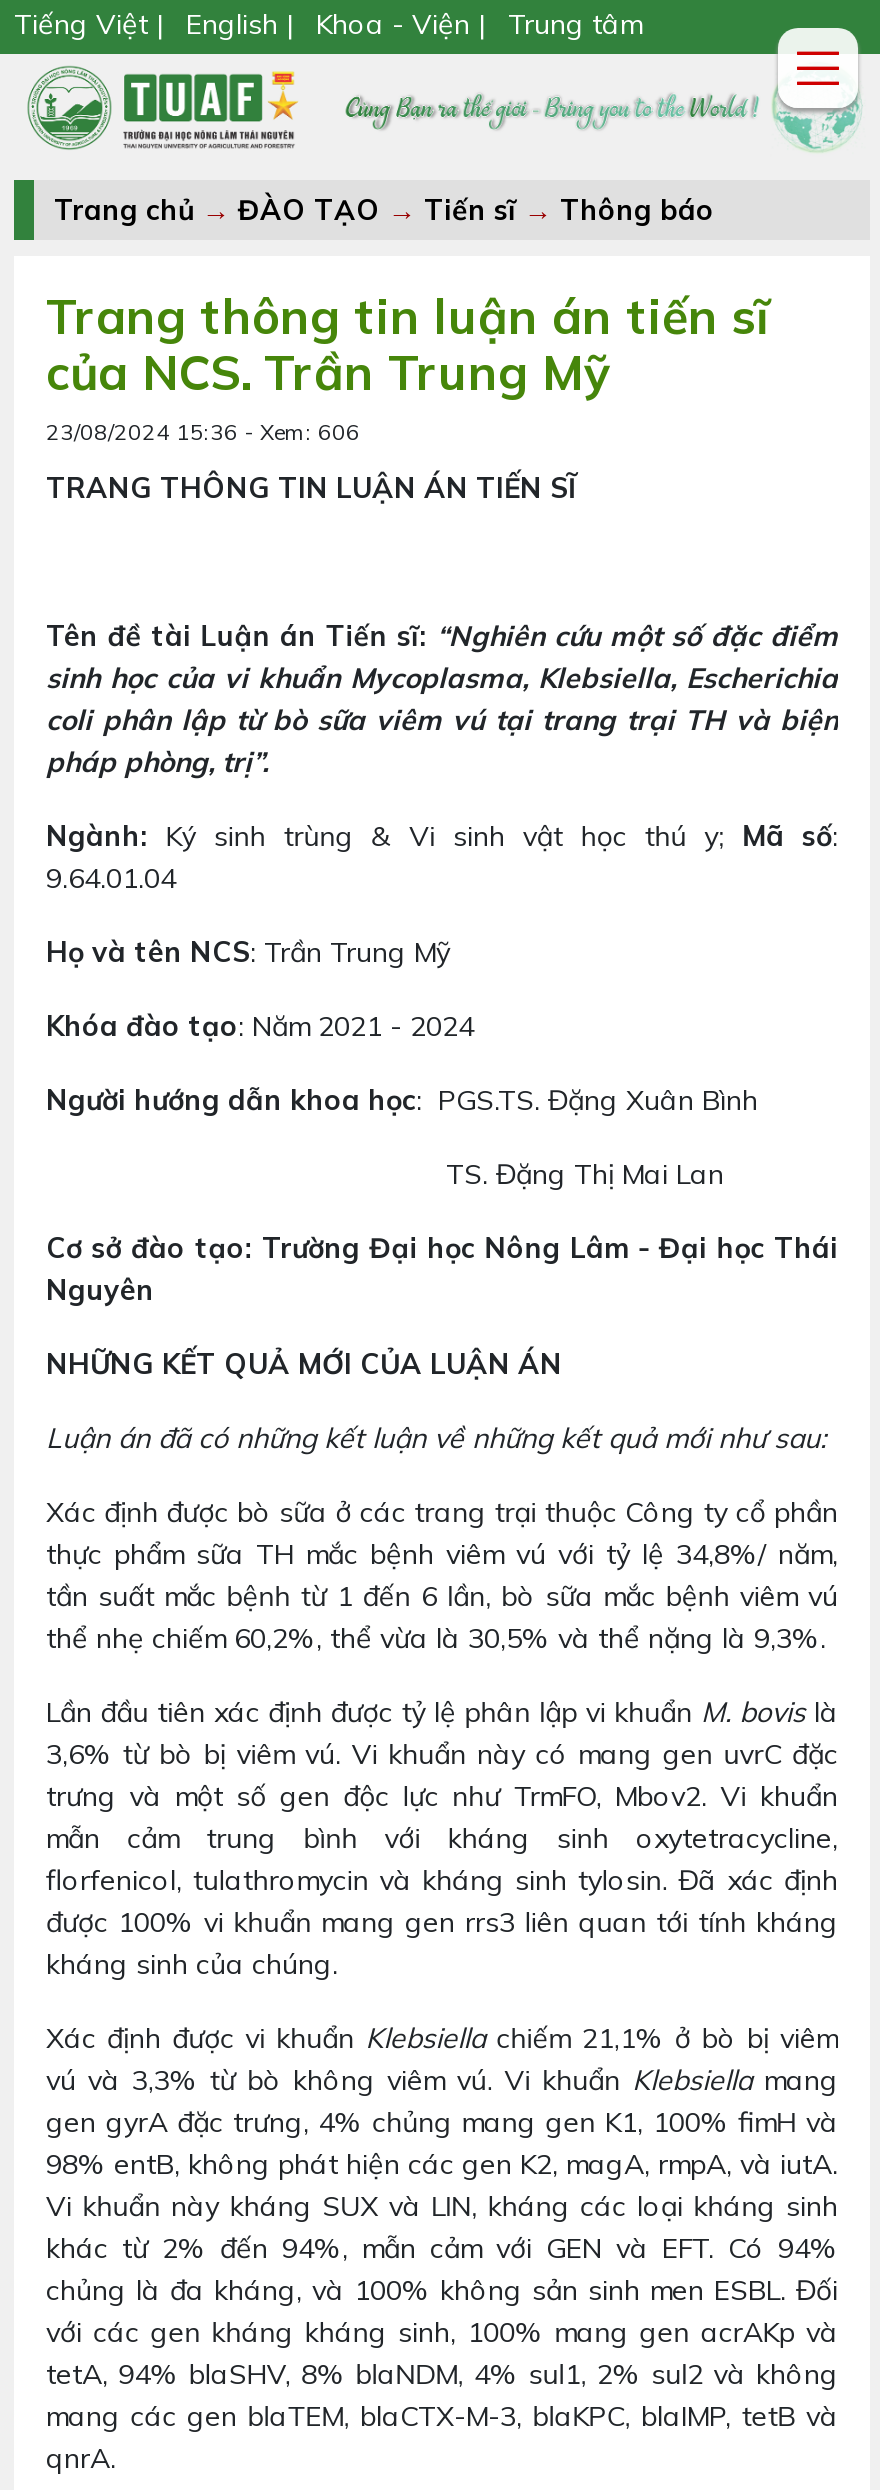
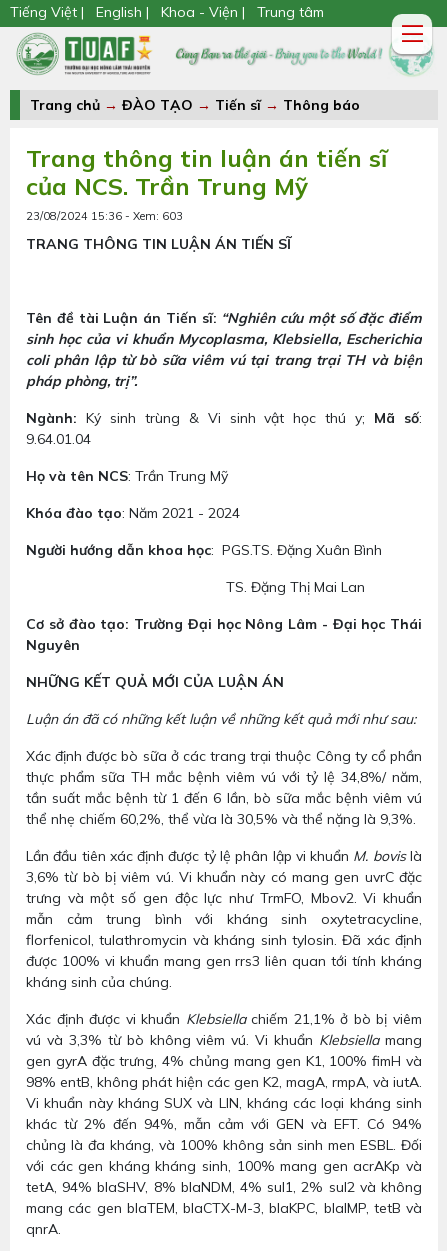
- 23/08/2024 15:36 - Xem: 606
+ 23/08/2024 15:36 - Xem: 603
